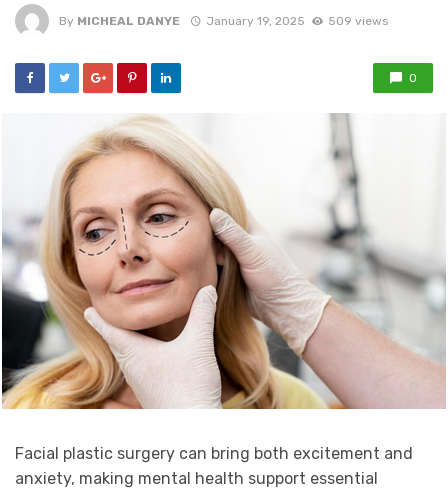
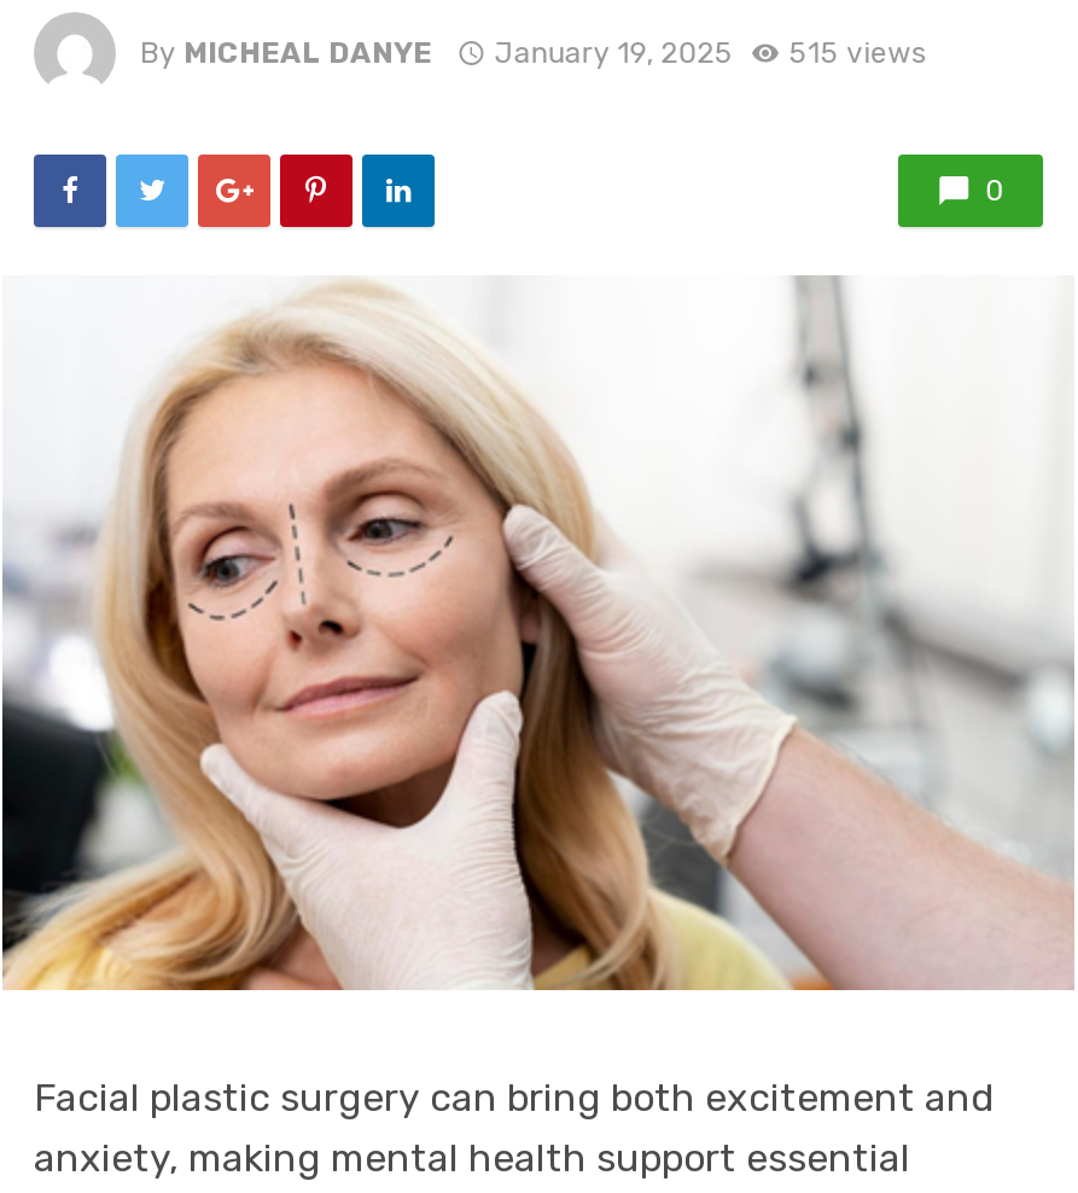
- By MICHEAL DANYE January 19, 2025 509 views
+ By MICHEAL DANYE January 19, 2025 515 views
